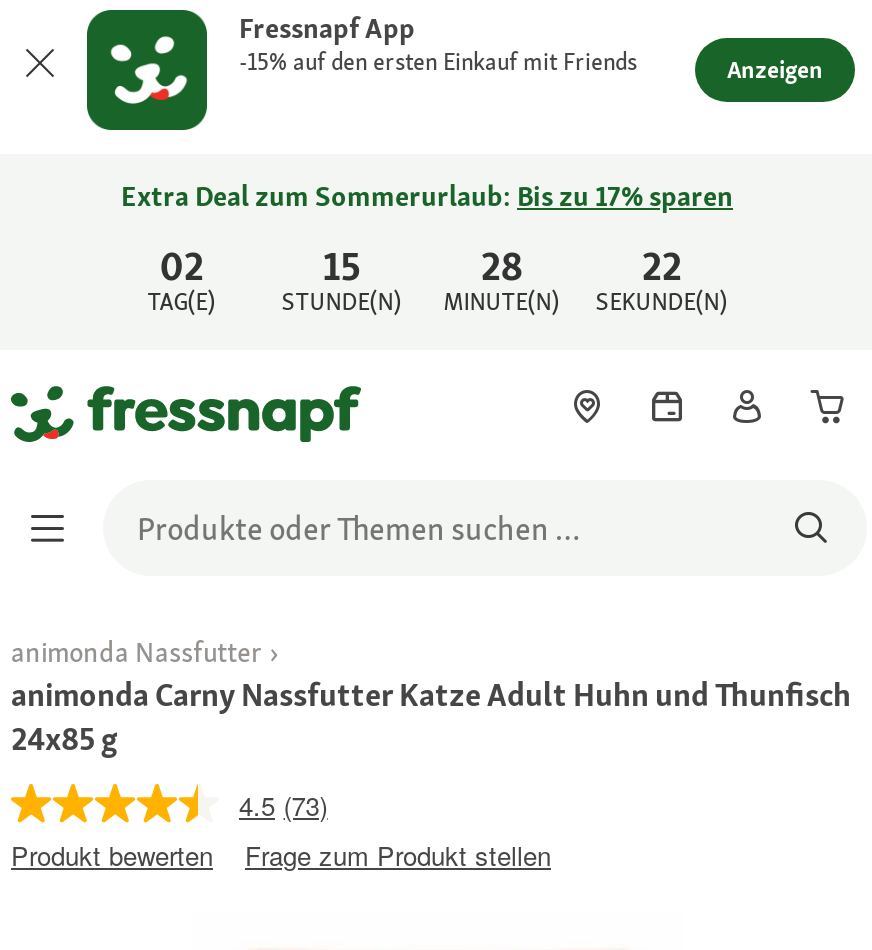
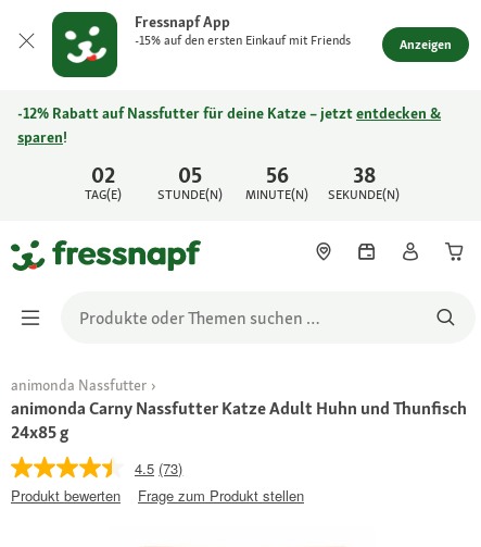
- Extra Deal zum Sommerurlaub: Bis zu 17% sparen
+ -12% Rabatt auf Nassfutter für deine Katze – jetzt entdecken &
+ sparen!

- 15
+ 05

- 28
+ 56

- 22
+ 38
